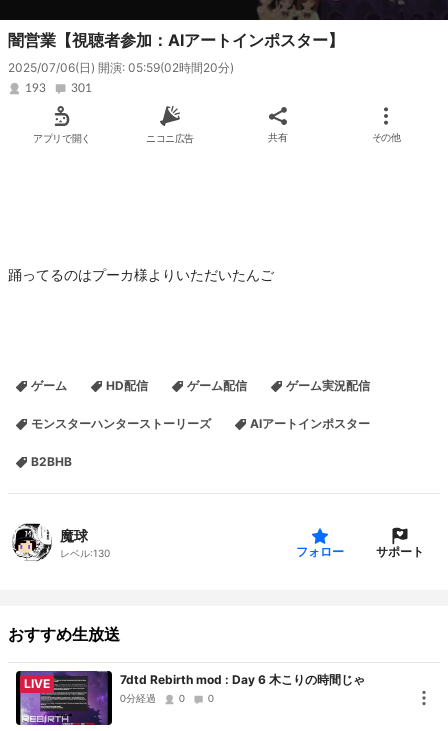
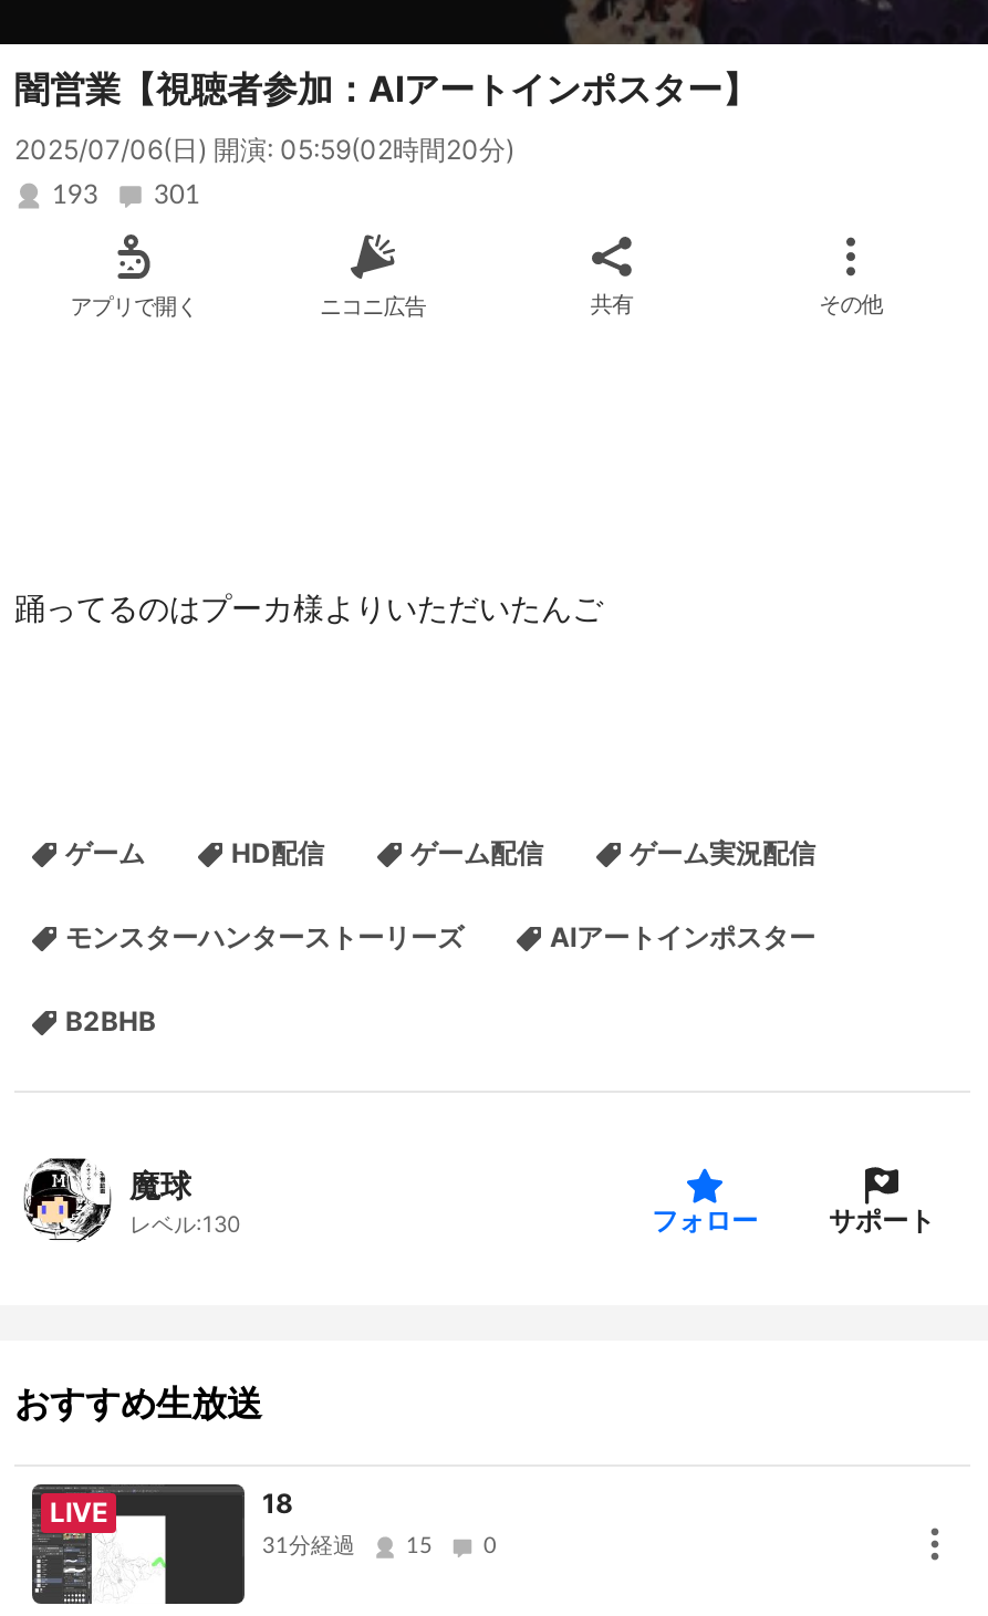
- [image]
- 7dtd Rebirth mod : Day 6 木こりの時間じゃ
+ [image]
+ 18

- 0分経過
- 0
+ 31分経過
+ 15
